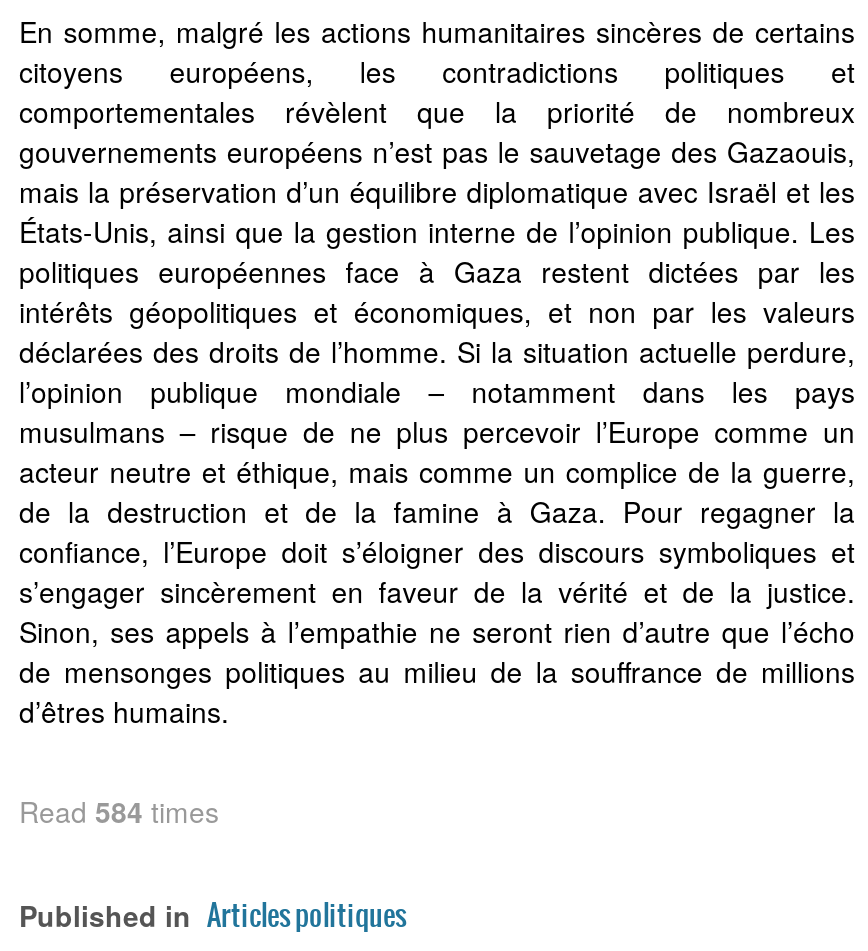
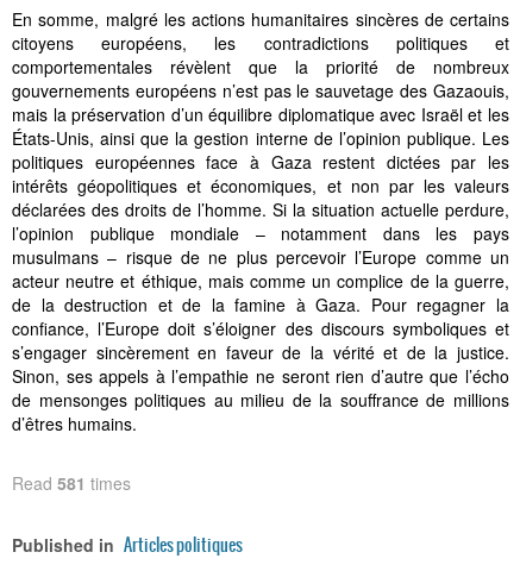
- Read 584 times
+ Read 581 times
